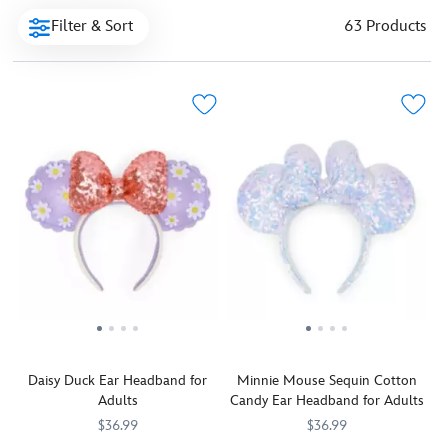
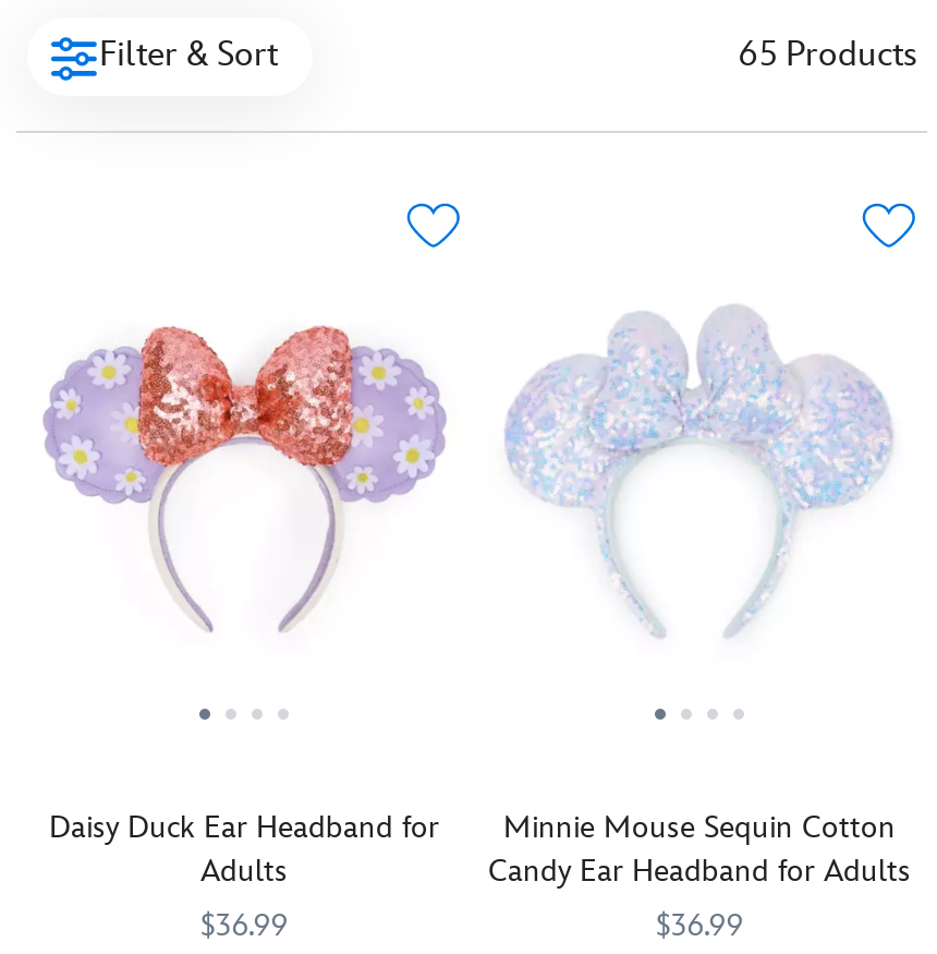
- 63 Products
+ 65 Products
